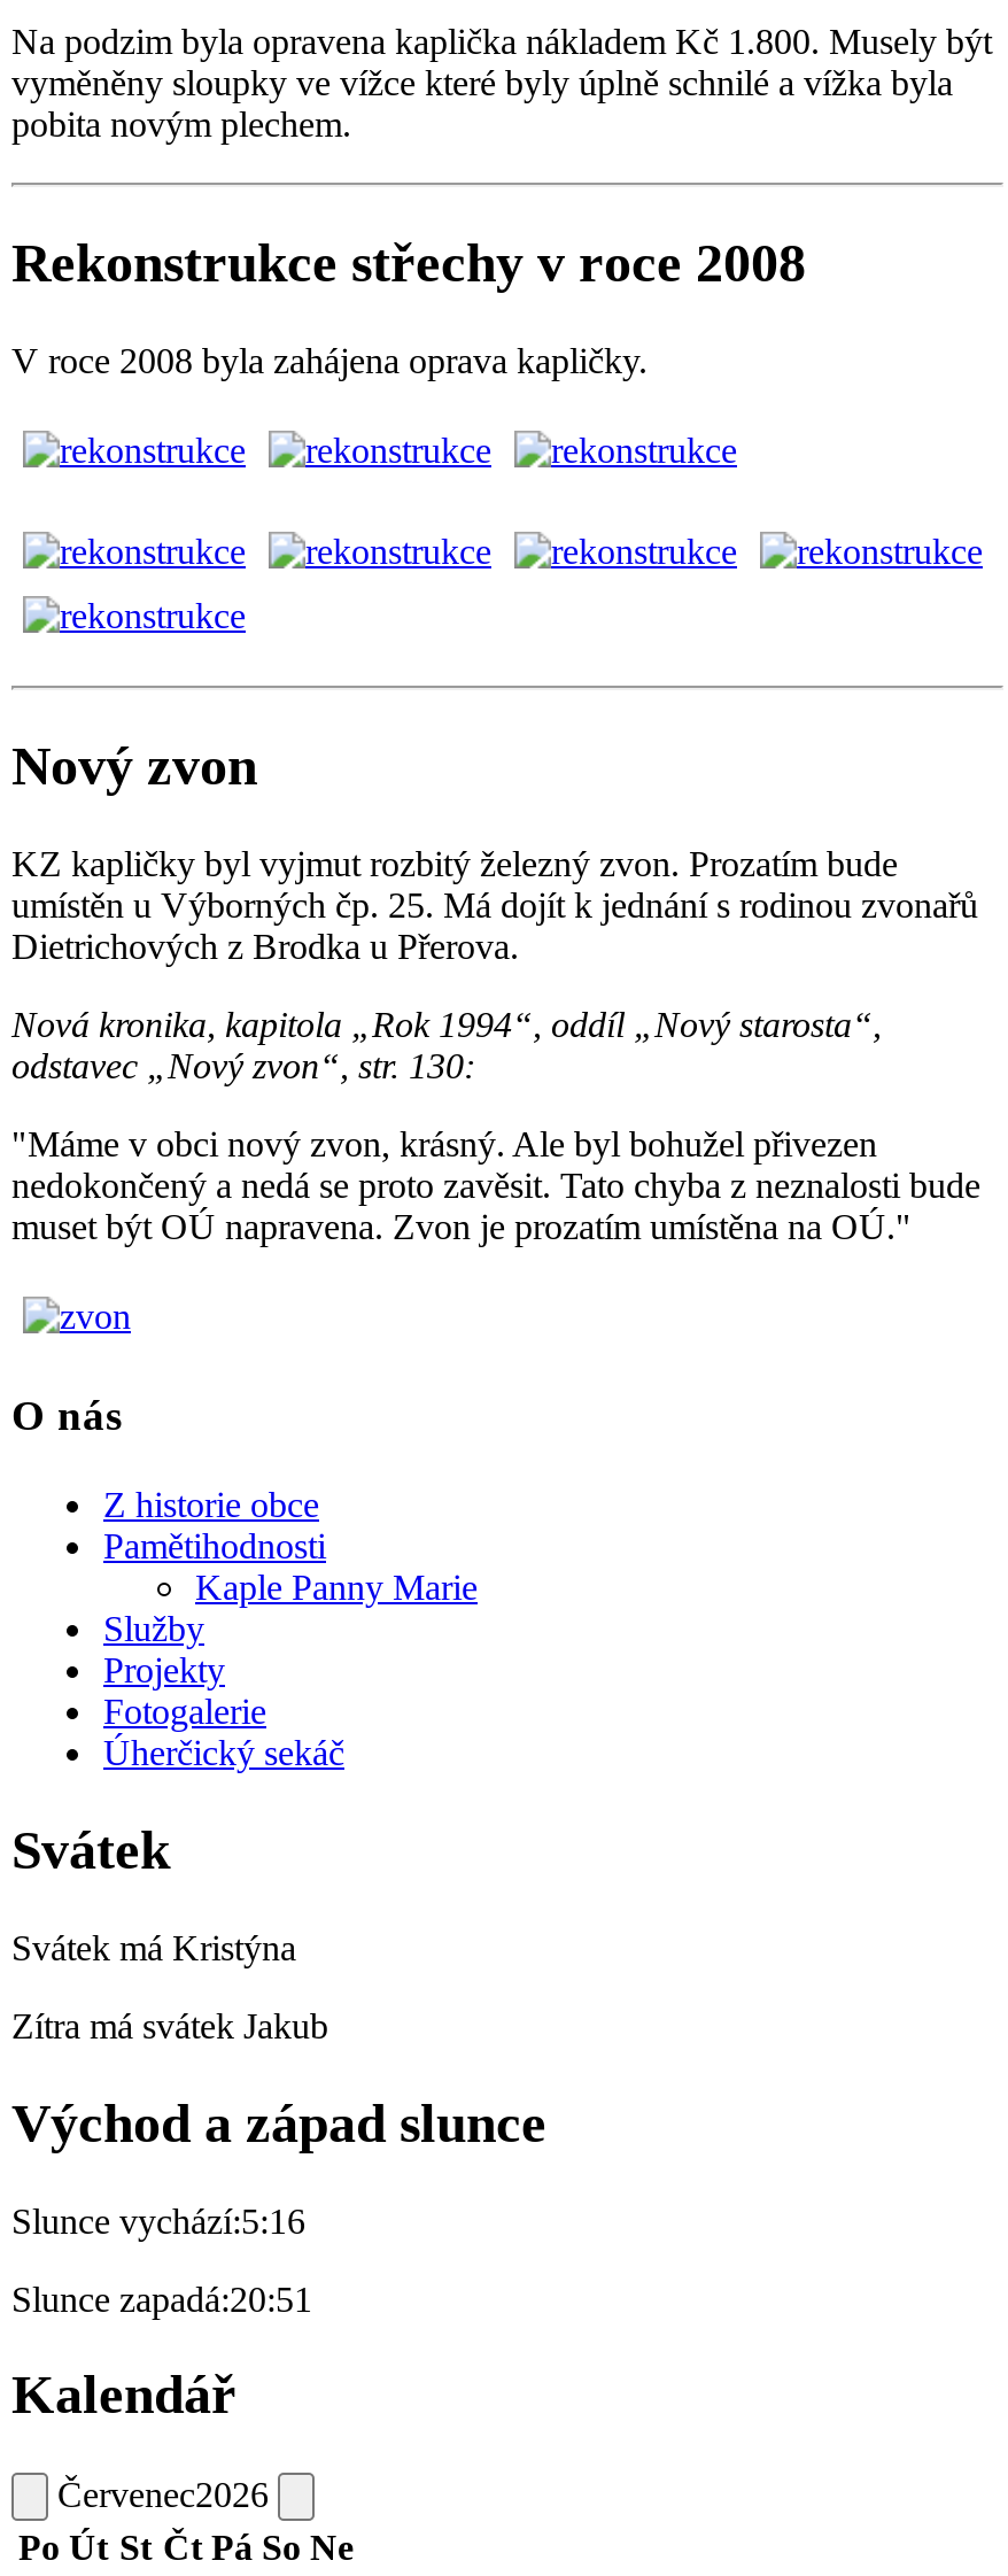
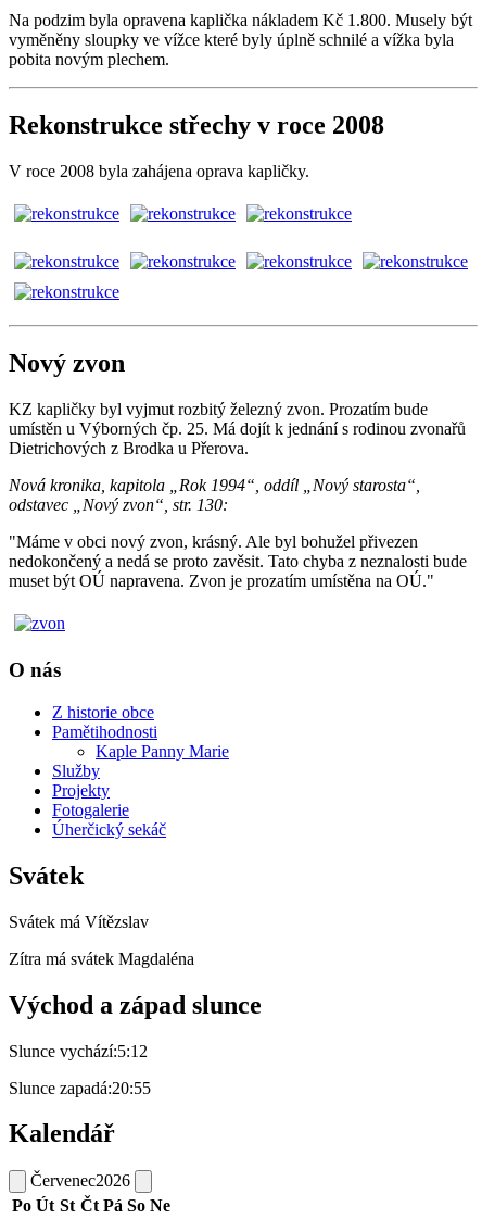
- Svátek má Kristýna
+ Svátek má Vítězslav

- Zítra má svátek Jakub
+ Zítra má svátek Magdaléna

- Slunce vychází:5:16
+ Slunce vychází:5:12

- Slunce zapadá:20:51
+ Slunce zapadá:20:55
